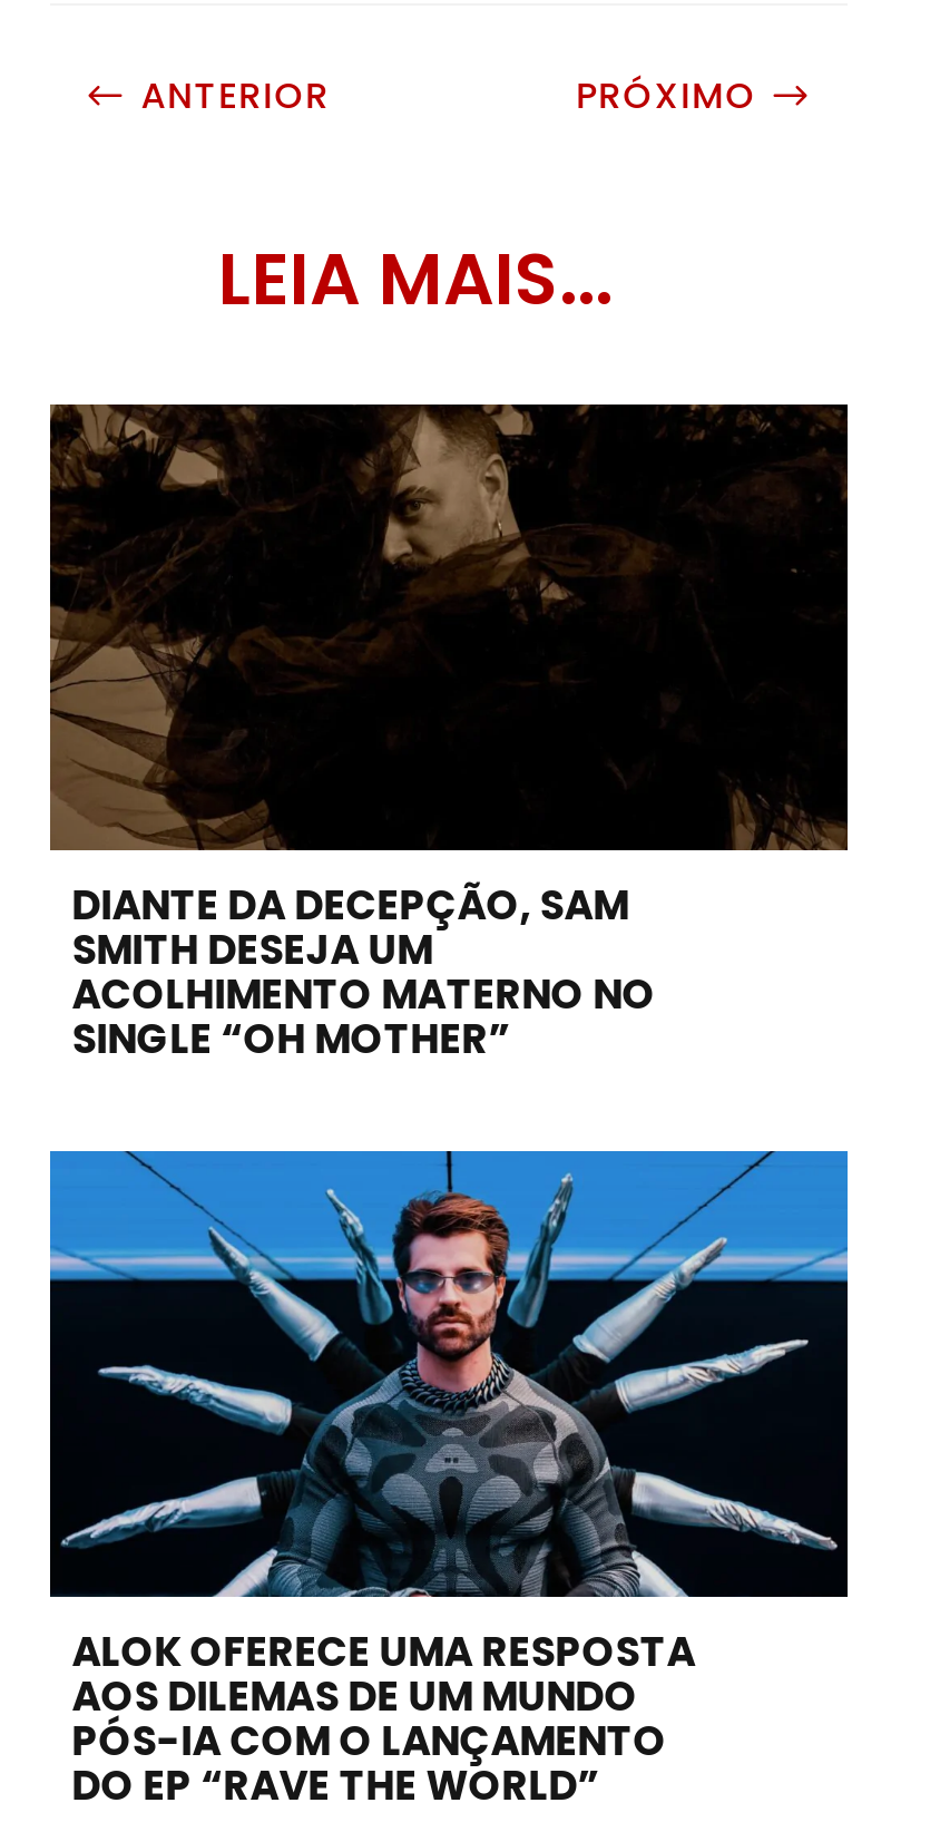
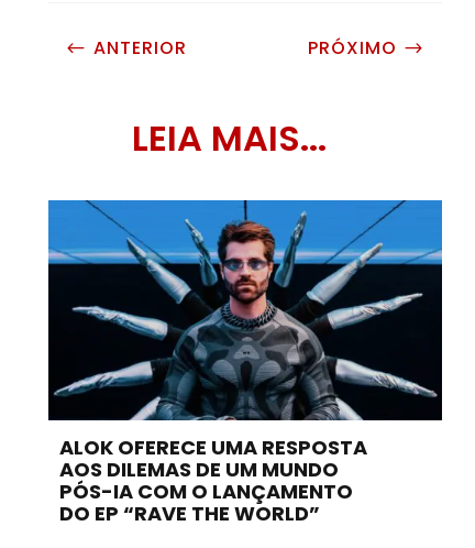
- [image]
- DIANTE DA DECEPÇÃO, SAM
- SMITH DESEJA UM
- ACOLHIMENTO MATERNO NO
- SINGLE “OH MOTHER”
